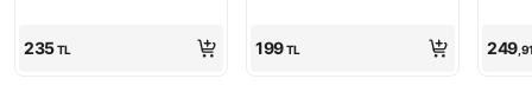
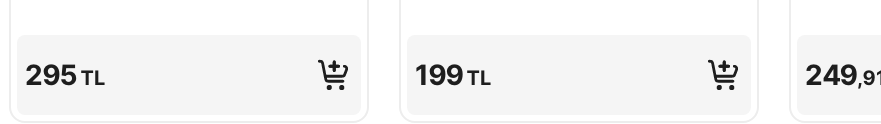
- 235 TL
+ 295 TL
